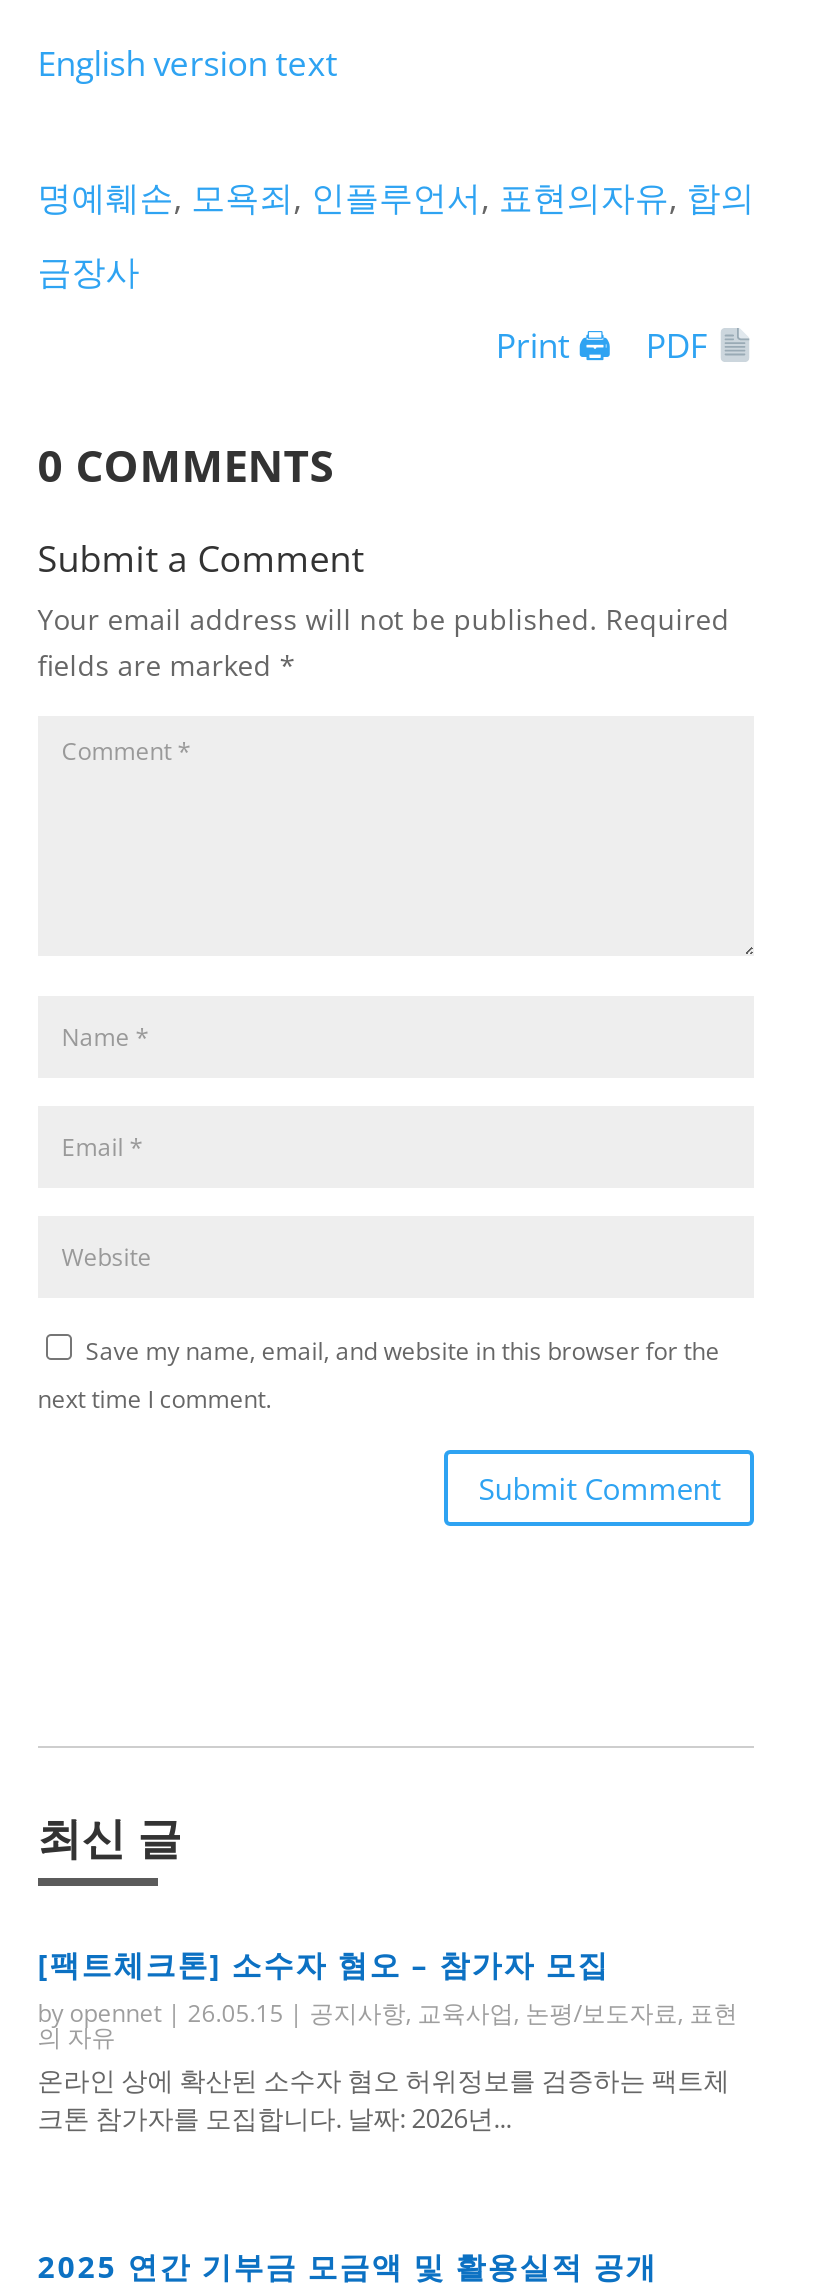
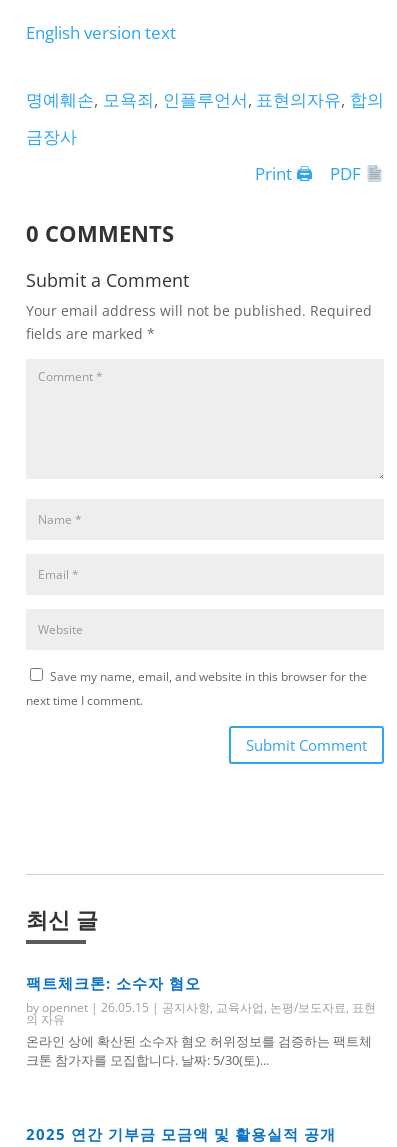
- [팩트체크톤] 소수자 혐오 – 참가자 모집
+ 팩트체크톤: 소수자 혐오

- 크톤 참가자를 모집합니다. 날짜: 2026년...
+ 크톤 참가자를 모집합니다. 날짜: 5/30(토)...
